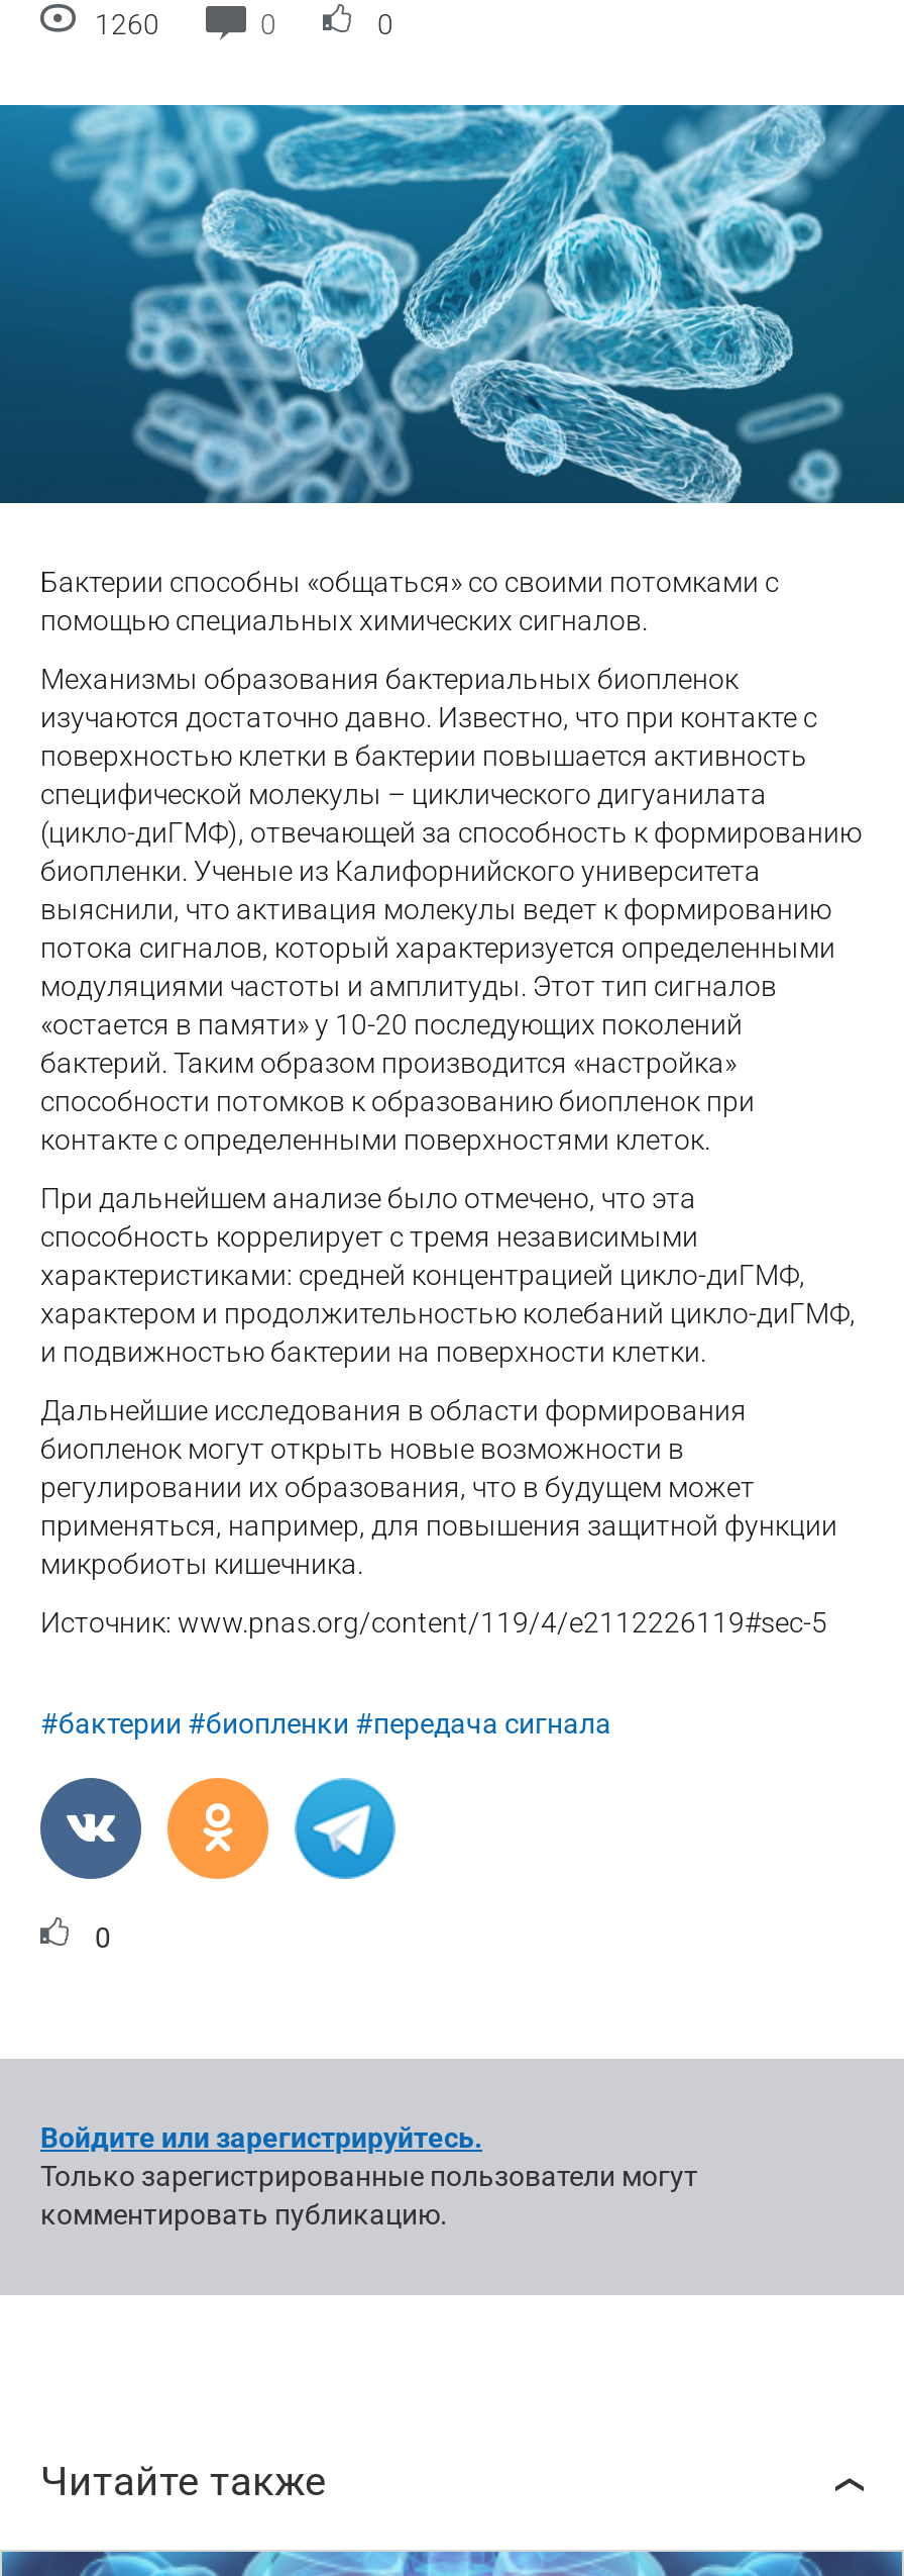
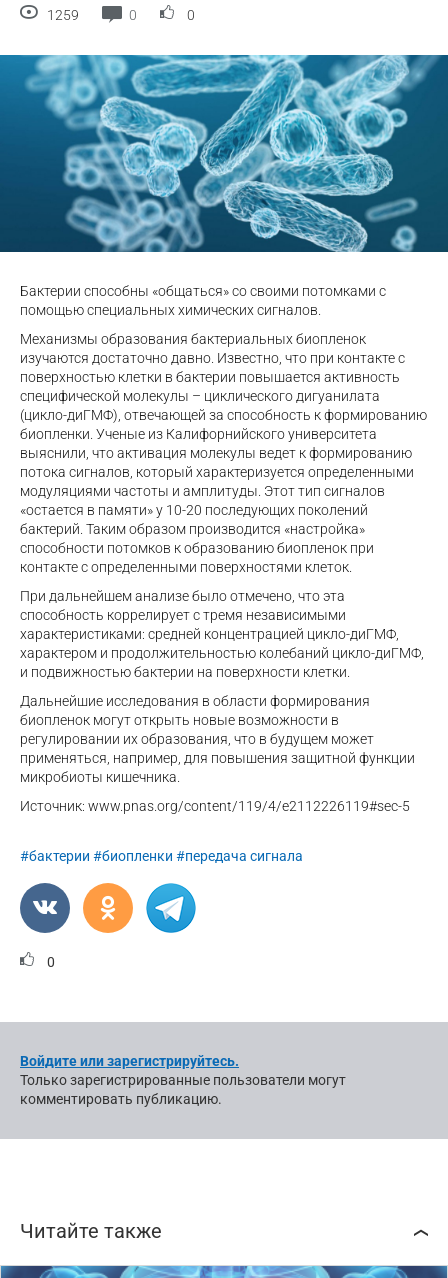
- 1260
+ 1259
